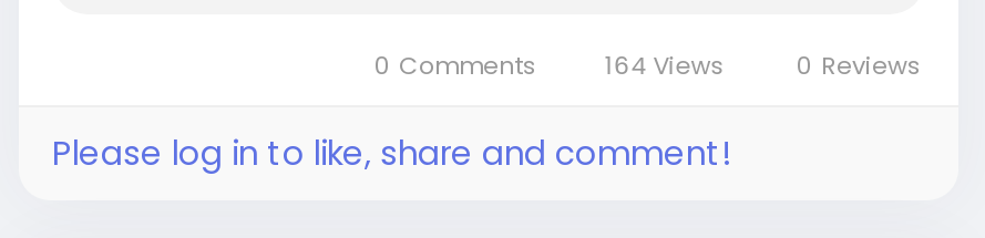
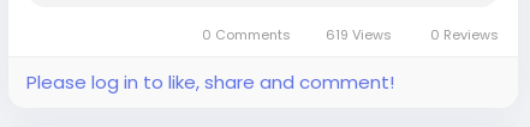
- 0 Comments 164 Views 0 Reviews
+ 0 Comments 619 Views 0 Reviews
